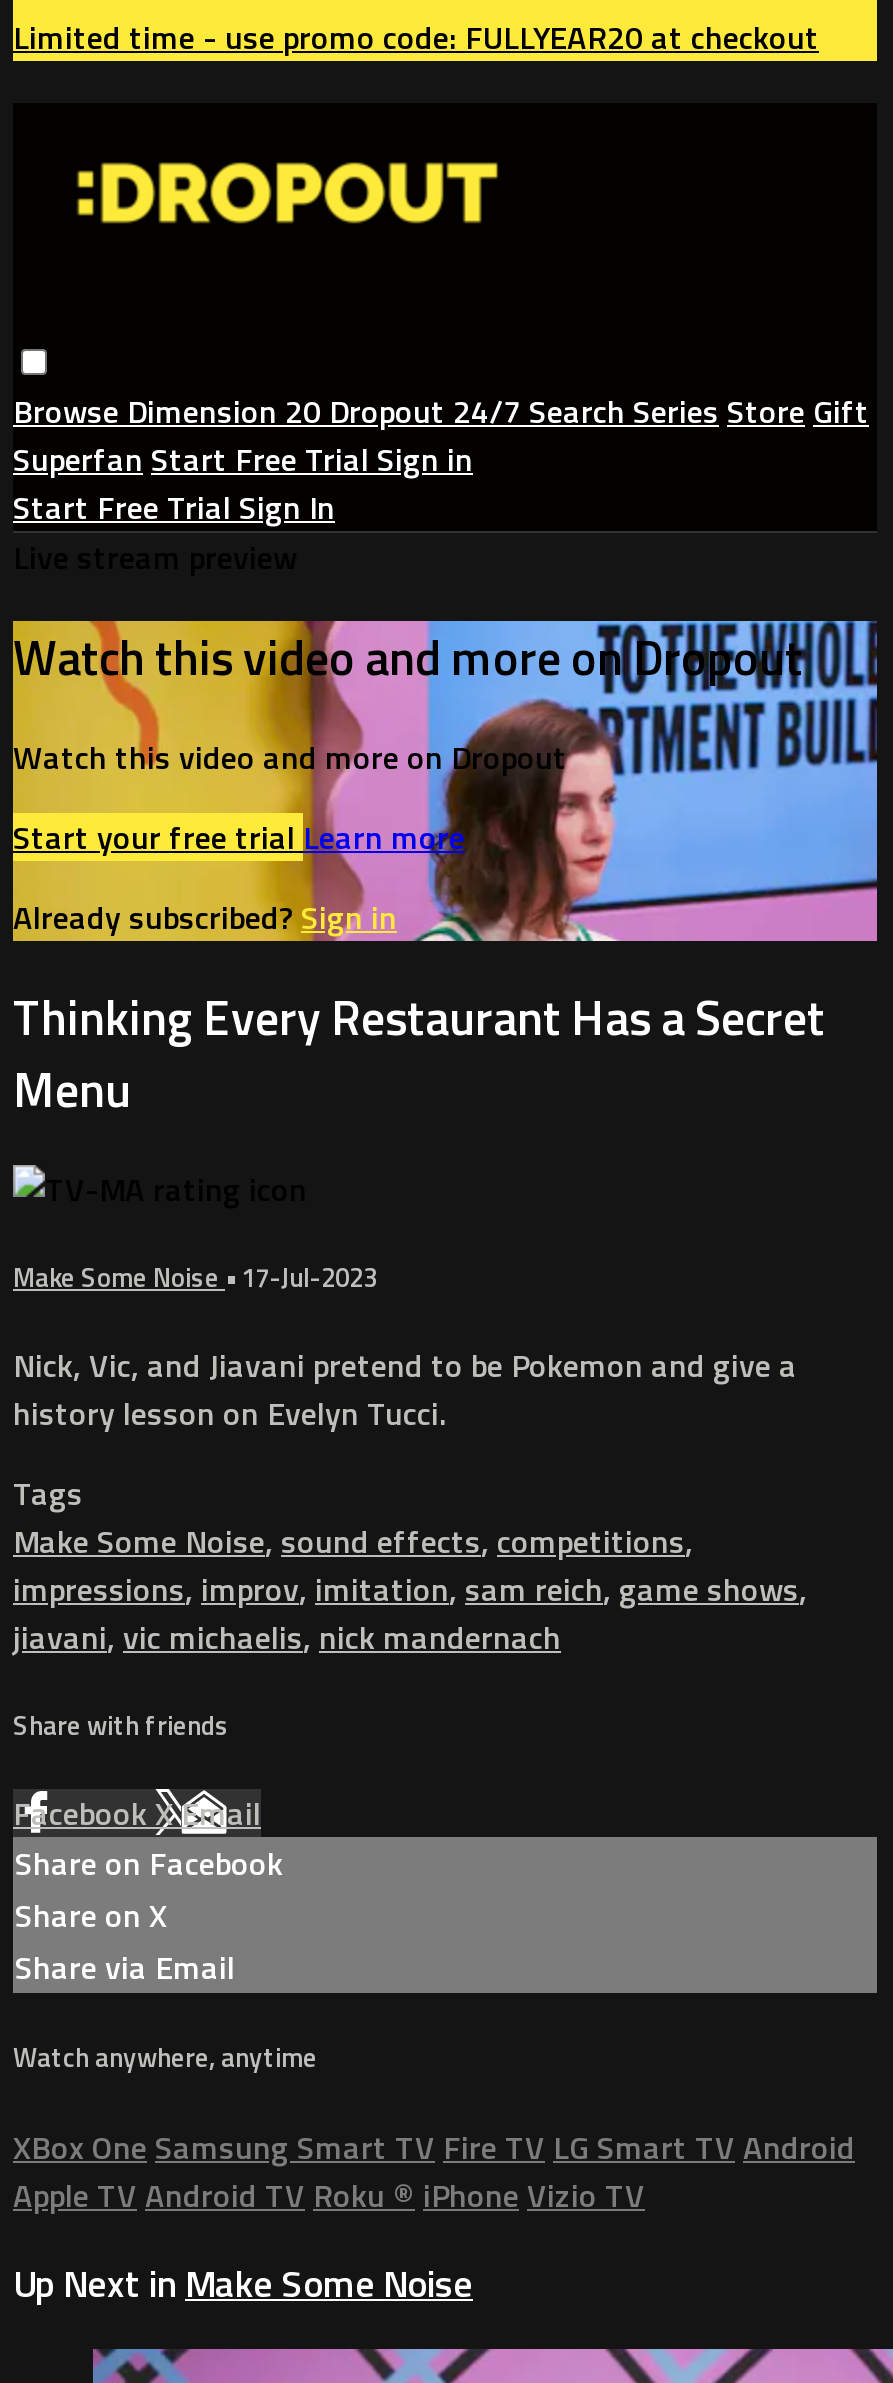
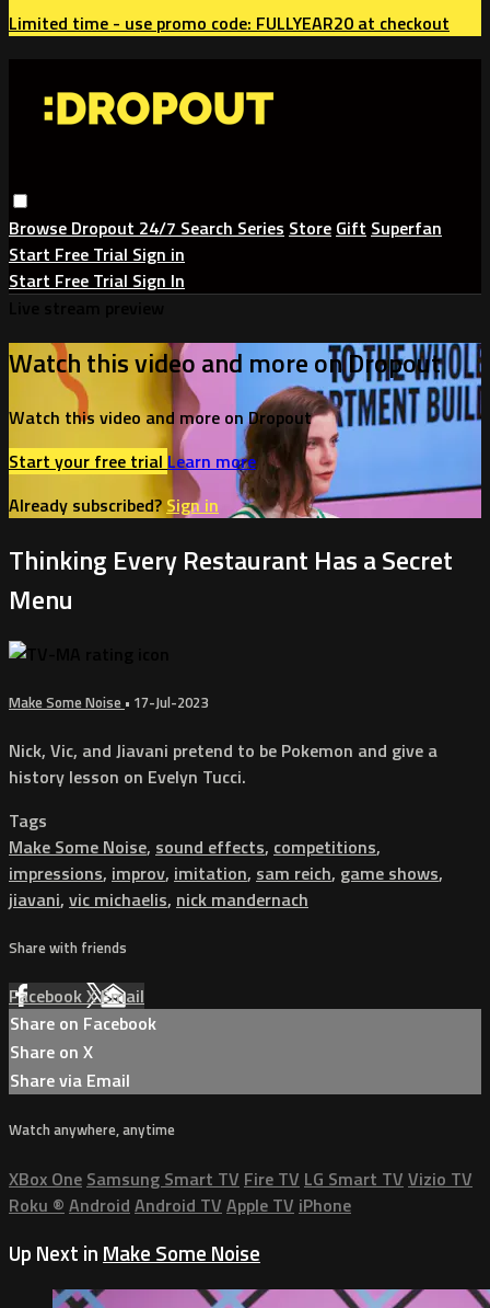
- Browse Dimension 20 Dropout 24/7 Search Series Store Gift
- Superfan Start Free Trial Sign in
+ Browse Dropout 24/7 Search Series Store Gift Superfan
+ Start Free Trial Sign in

- XBox One Samsung Smart TV Fire TV LG Smart TV Android
- Apple TV Android TV Roku ® iPhone Vizio TV
+ XBox One Samsung Smart TV Fire TV LG Smart TV Vizio TV
+ Roku ® Android Android TV Apple TV iPhone
